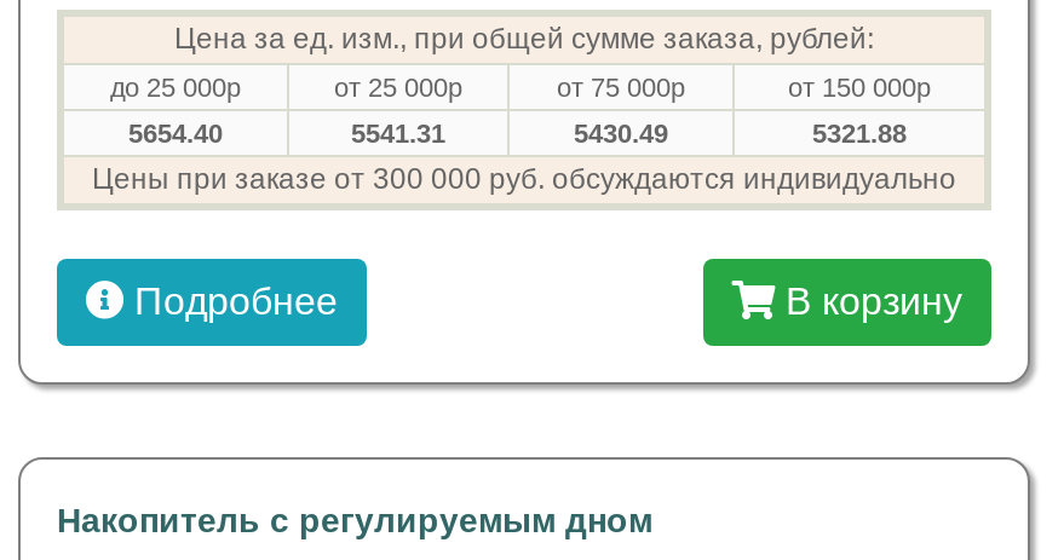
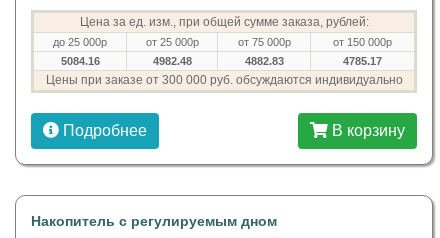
- 5654.40
+ 5084.16

- 5541.31
+ 4982.48

- 5430.49
+ 4882.83

- 5321.88
+ 4785.17
